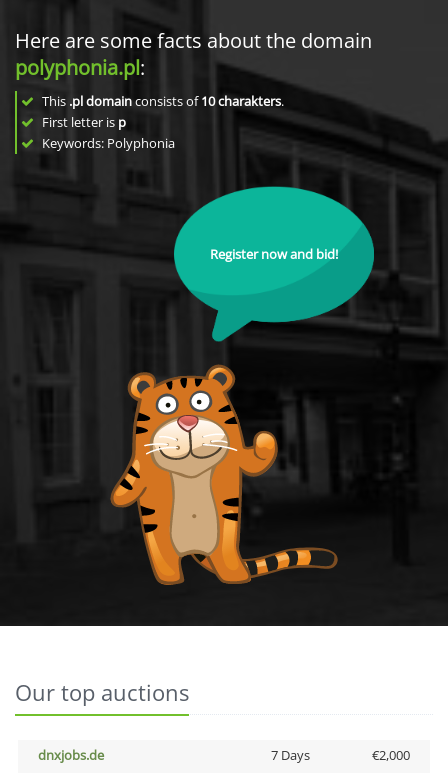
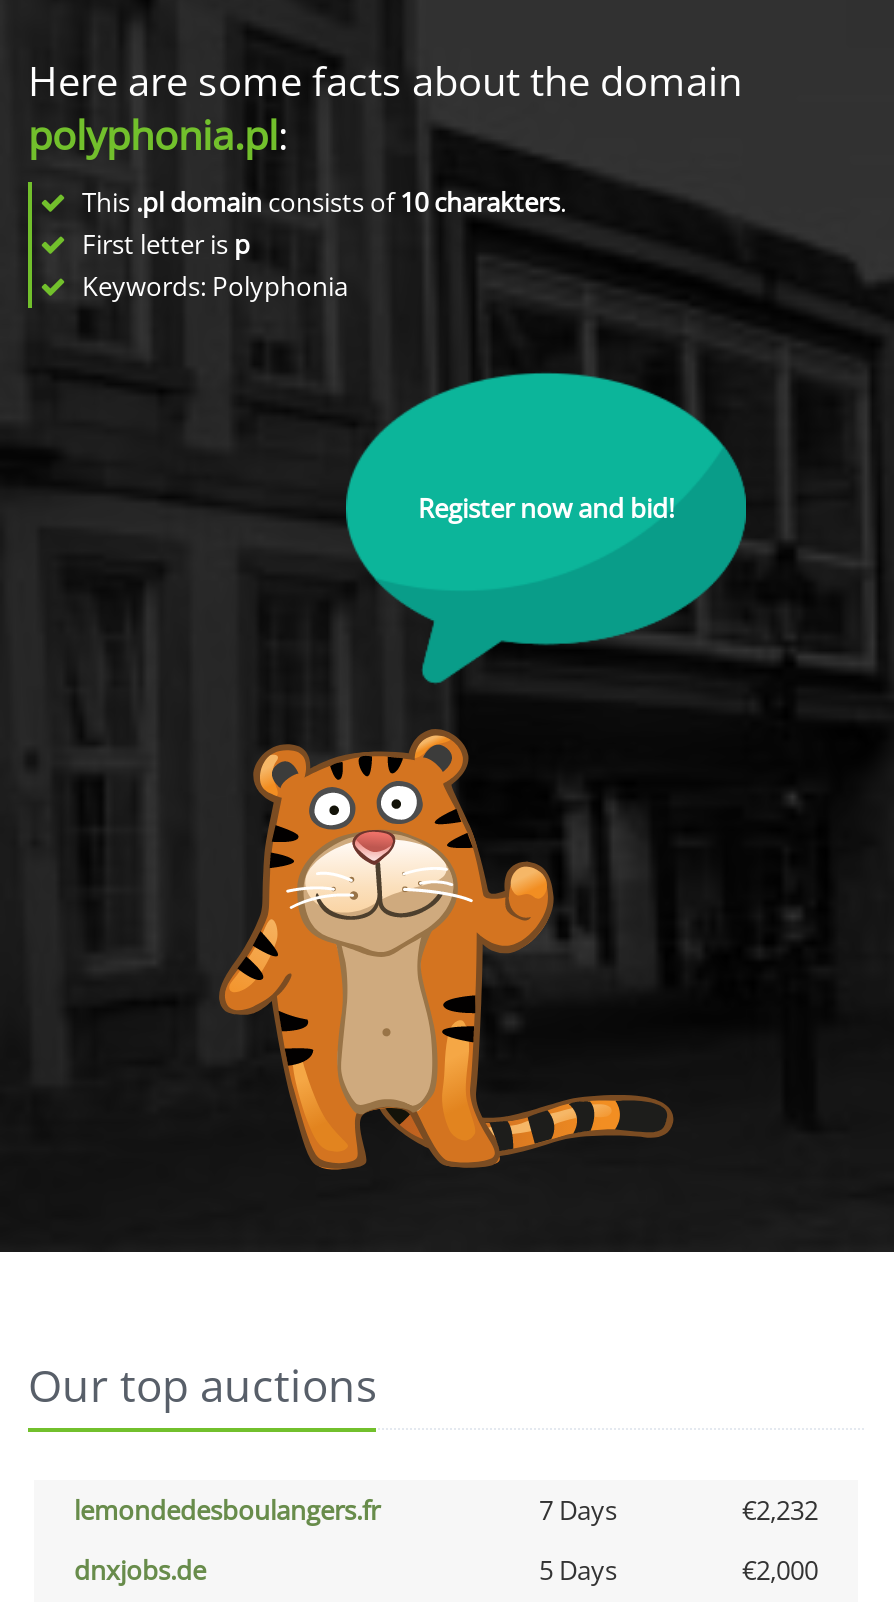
+ lemondedesboulangers.fr
+ 7 Days
+ €2,232

- 7 Days
+ 5 Days
